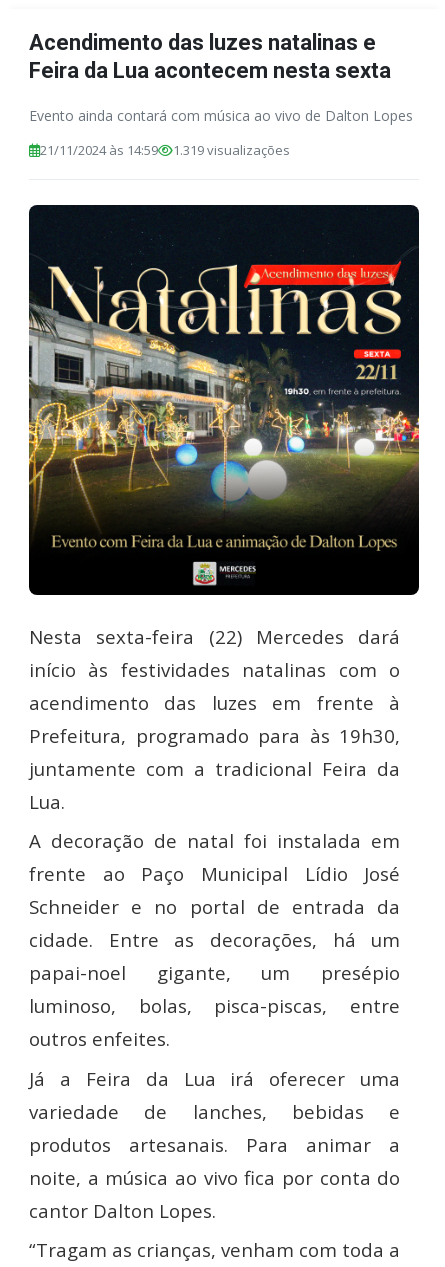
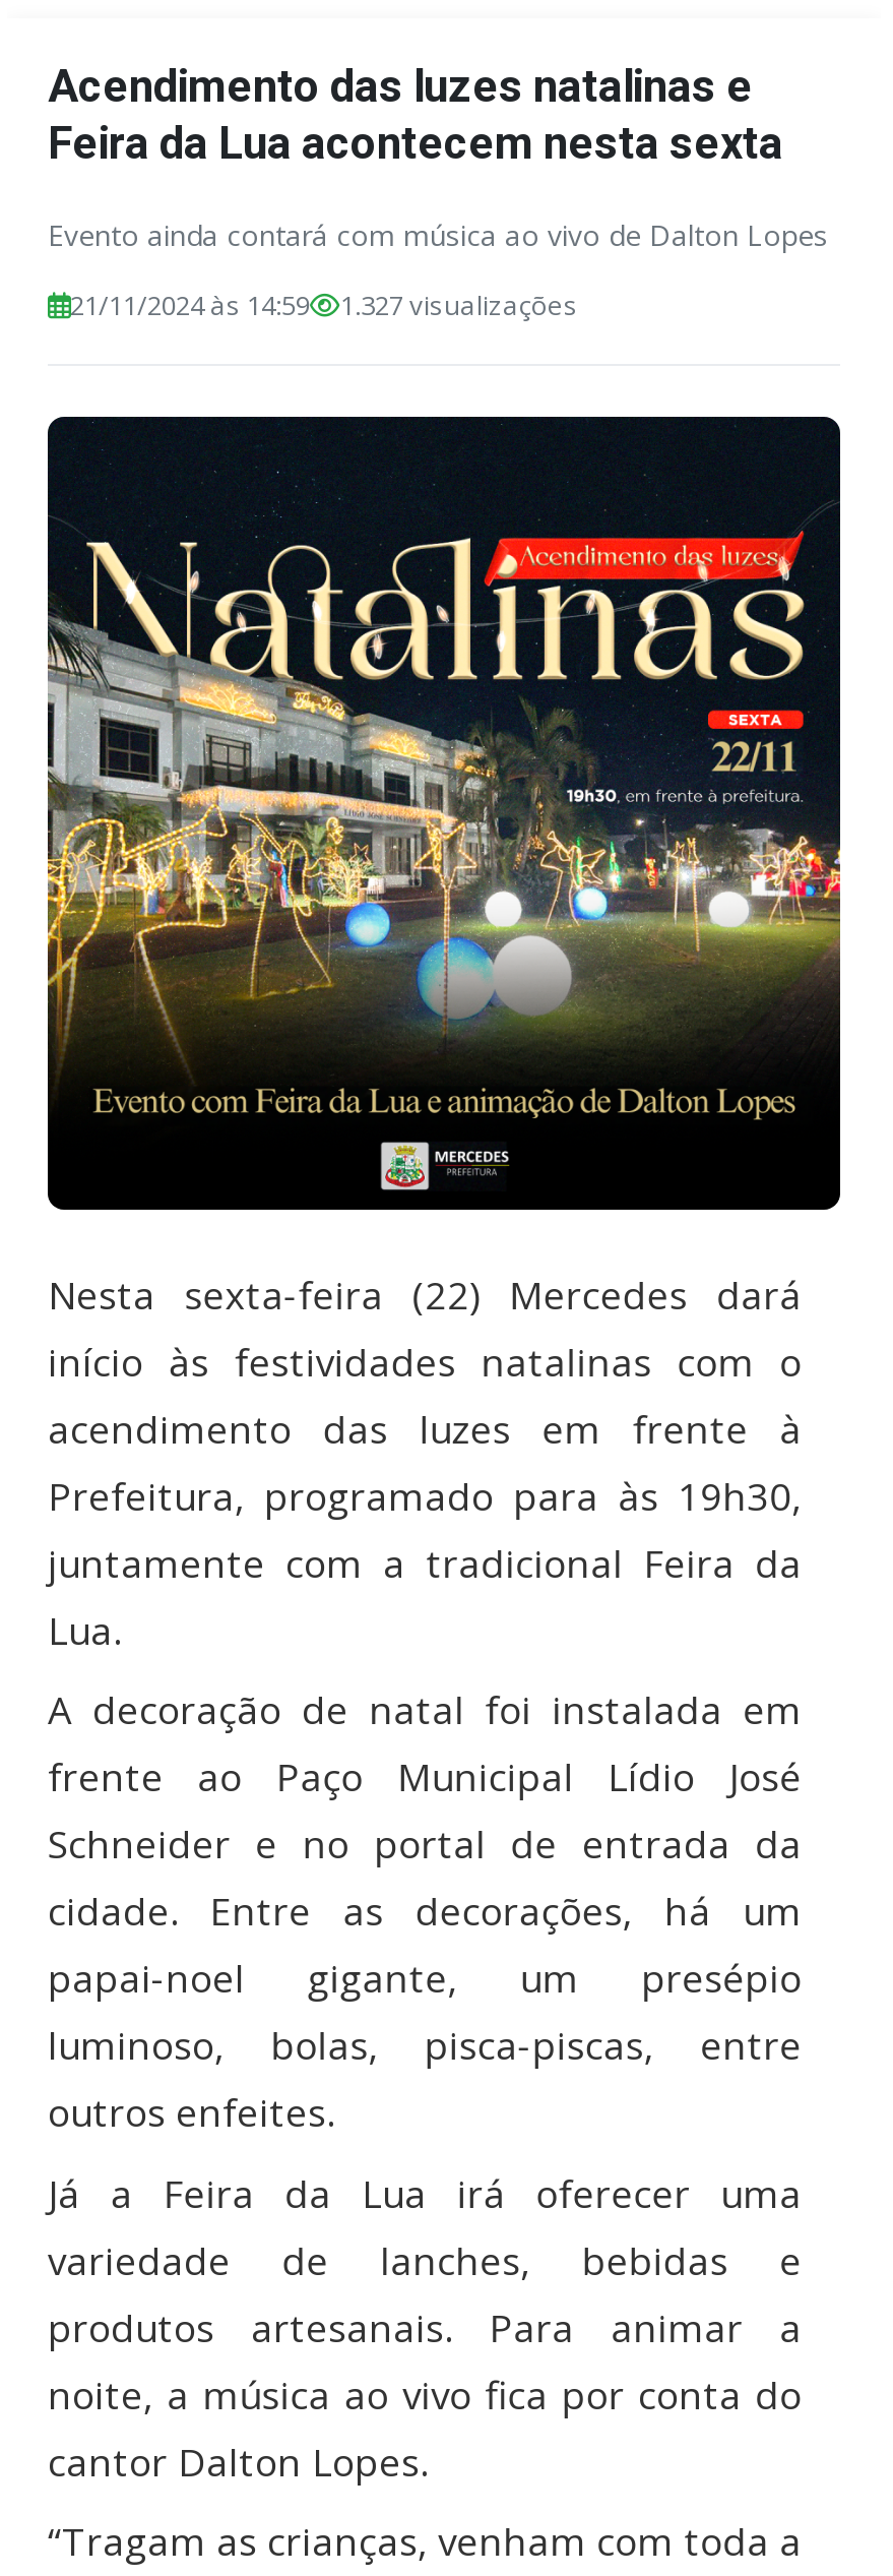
- 1.319 visualizações
+ 1.327 visualizações
